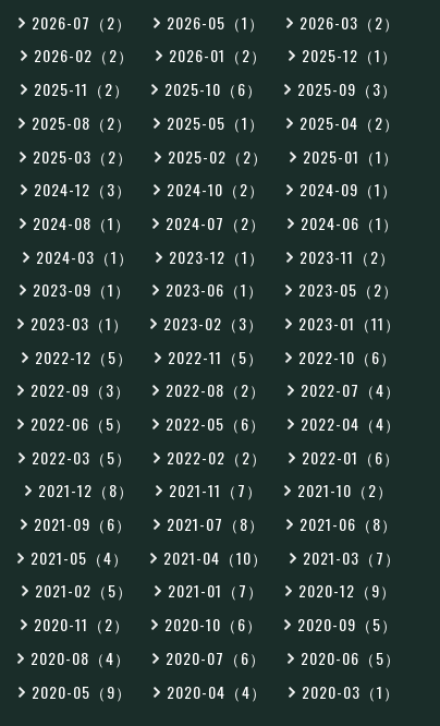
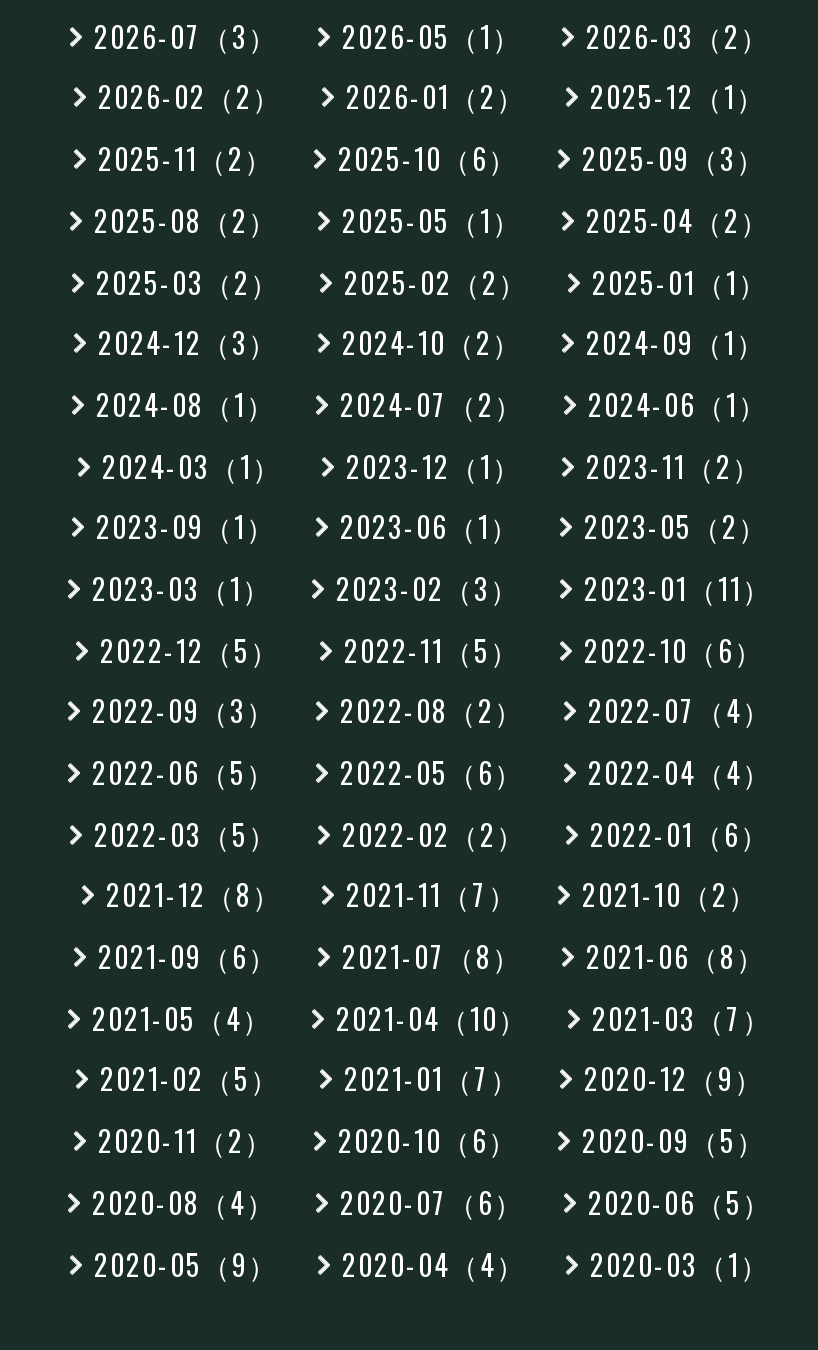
- 2026-07（2） 2026-05（1） 2026-03（2）
+ 2026-07（3） 2026-05（1） 2026-03（2）
